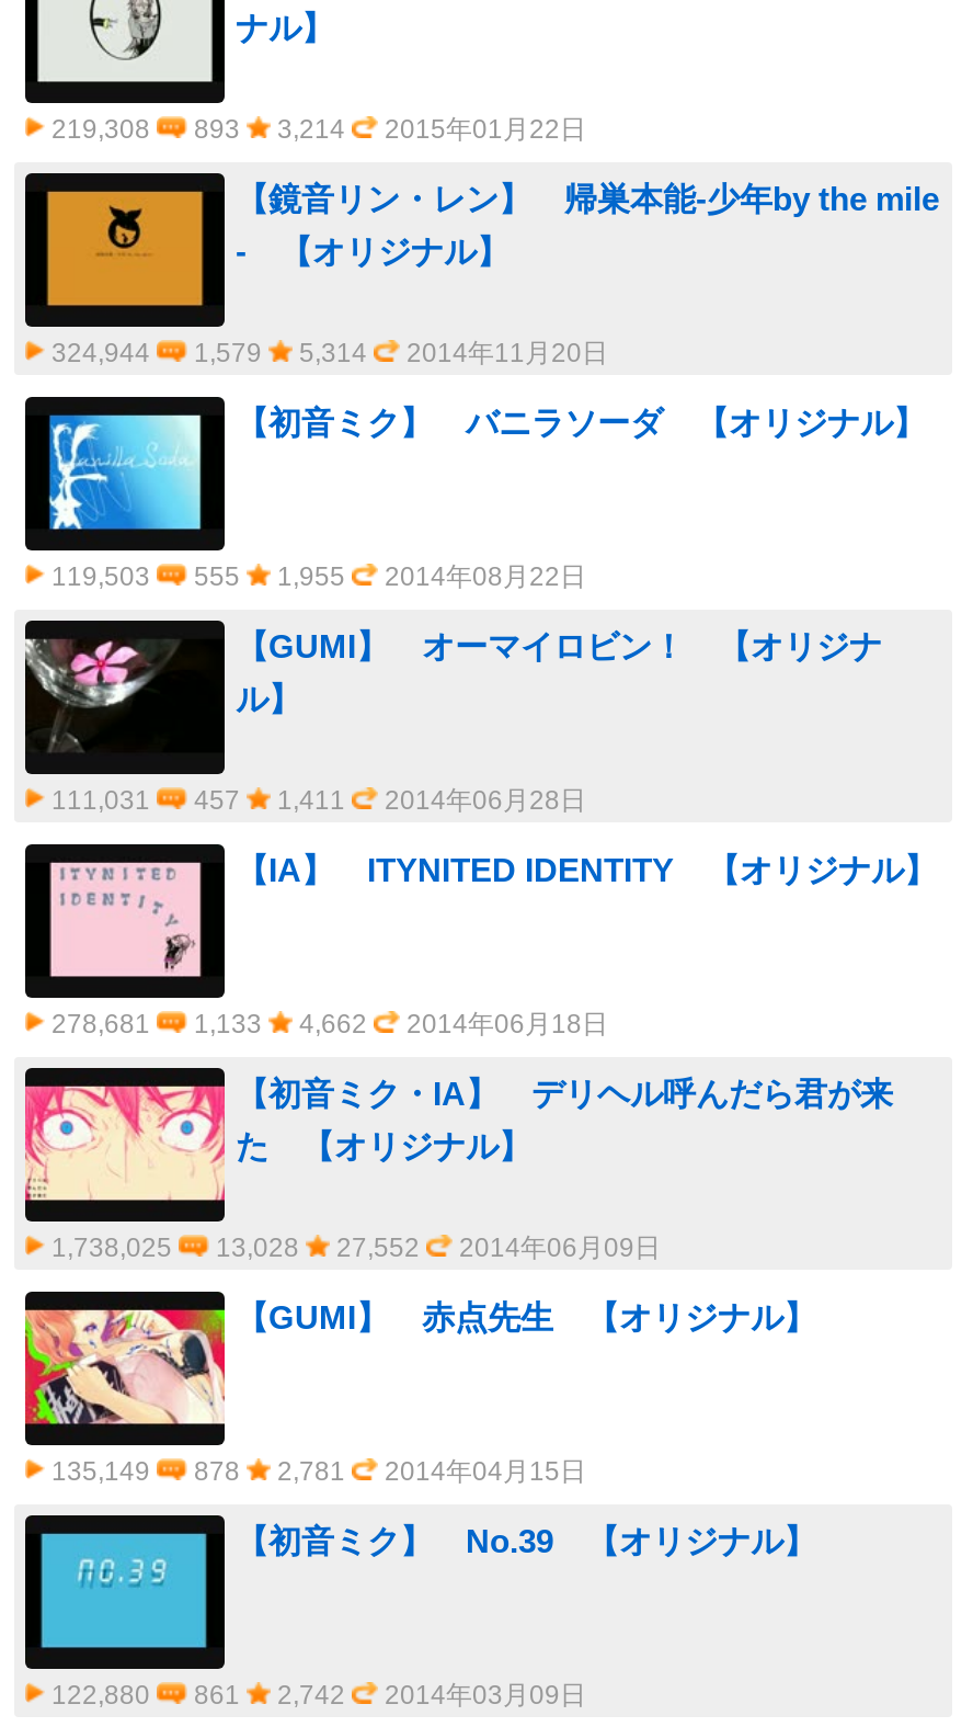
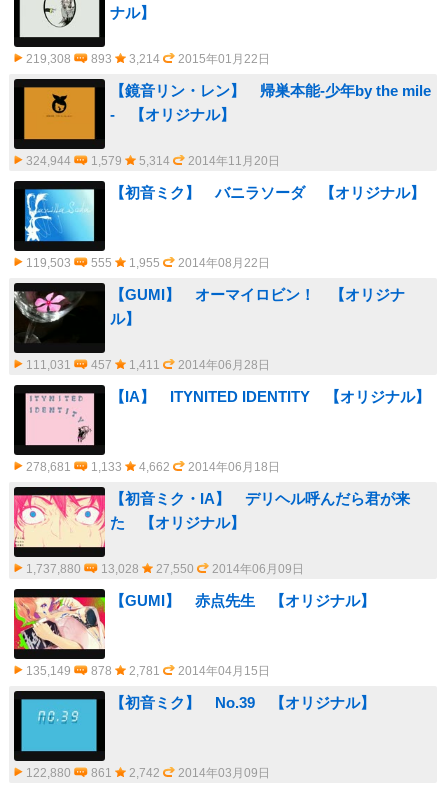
- 1,738,025
+ 1,737,880

- 27,552
+ 27,550
